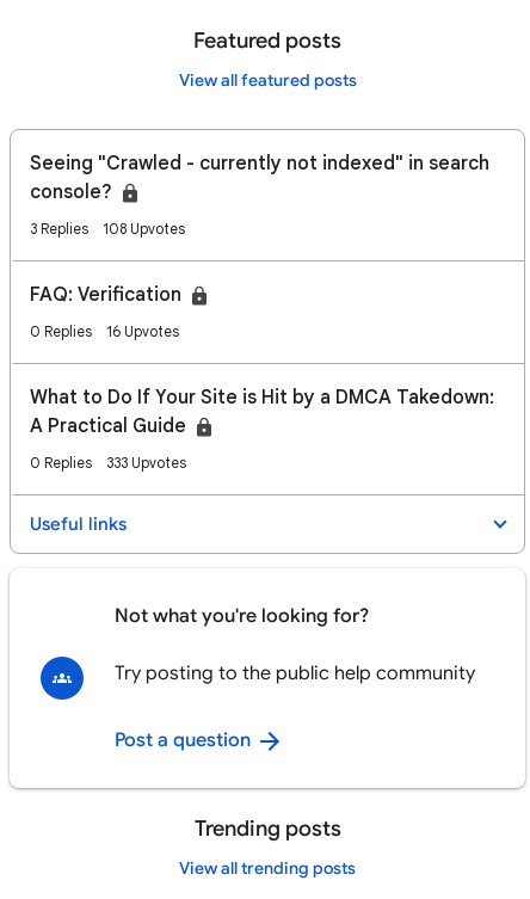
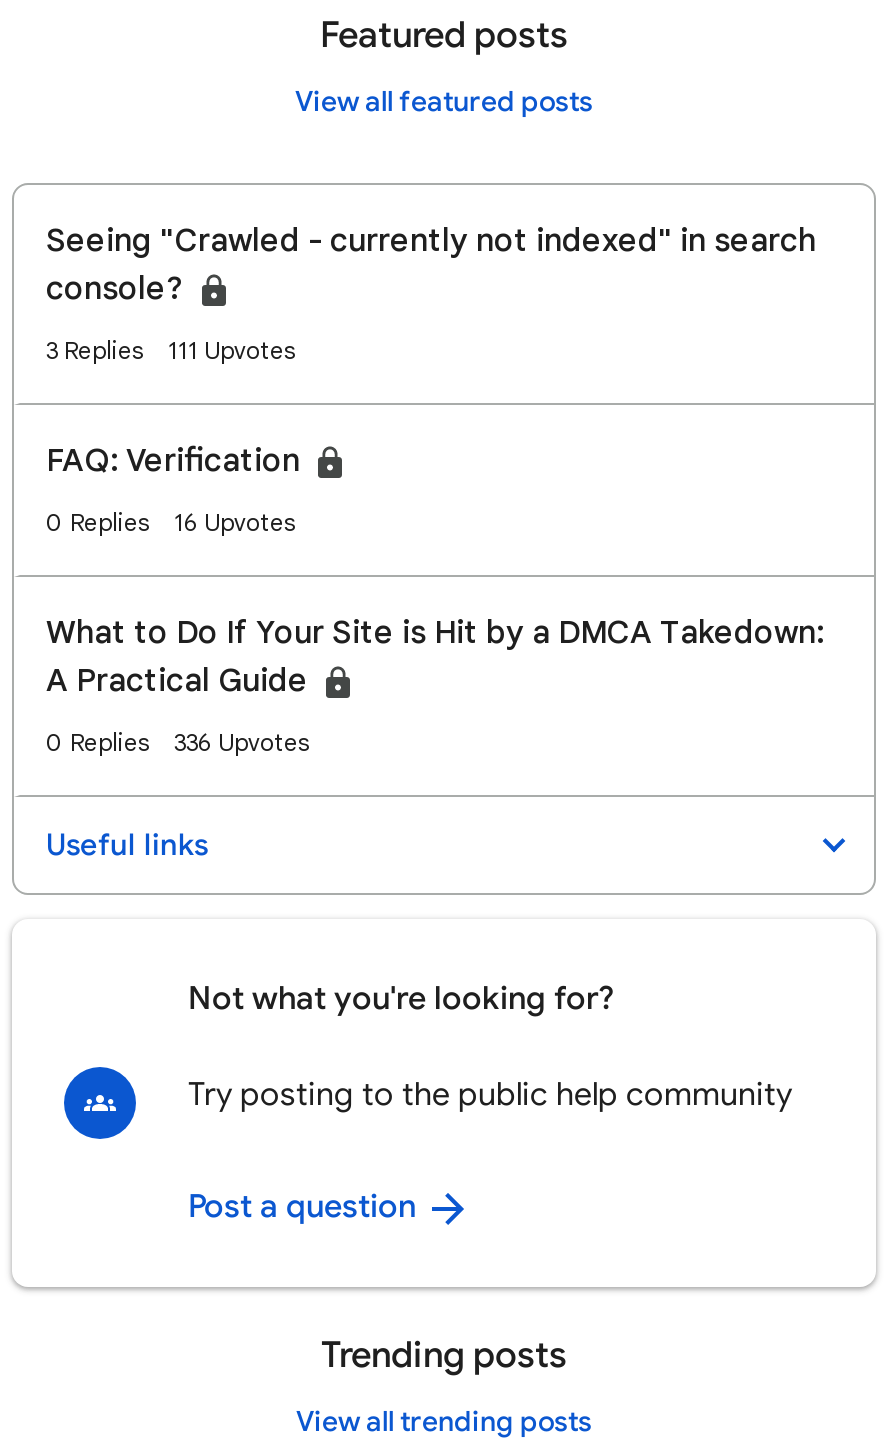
- 3 Replies 108 Upvotes
+ 3 Replies 111 Upvotes

- 333 Upvotes
+ 336 Upvotes
